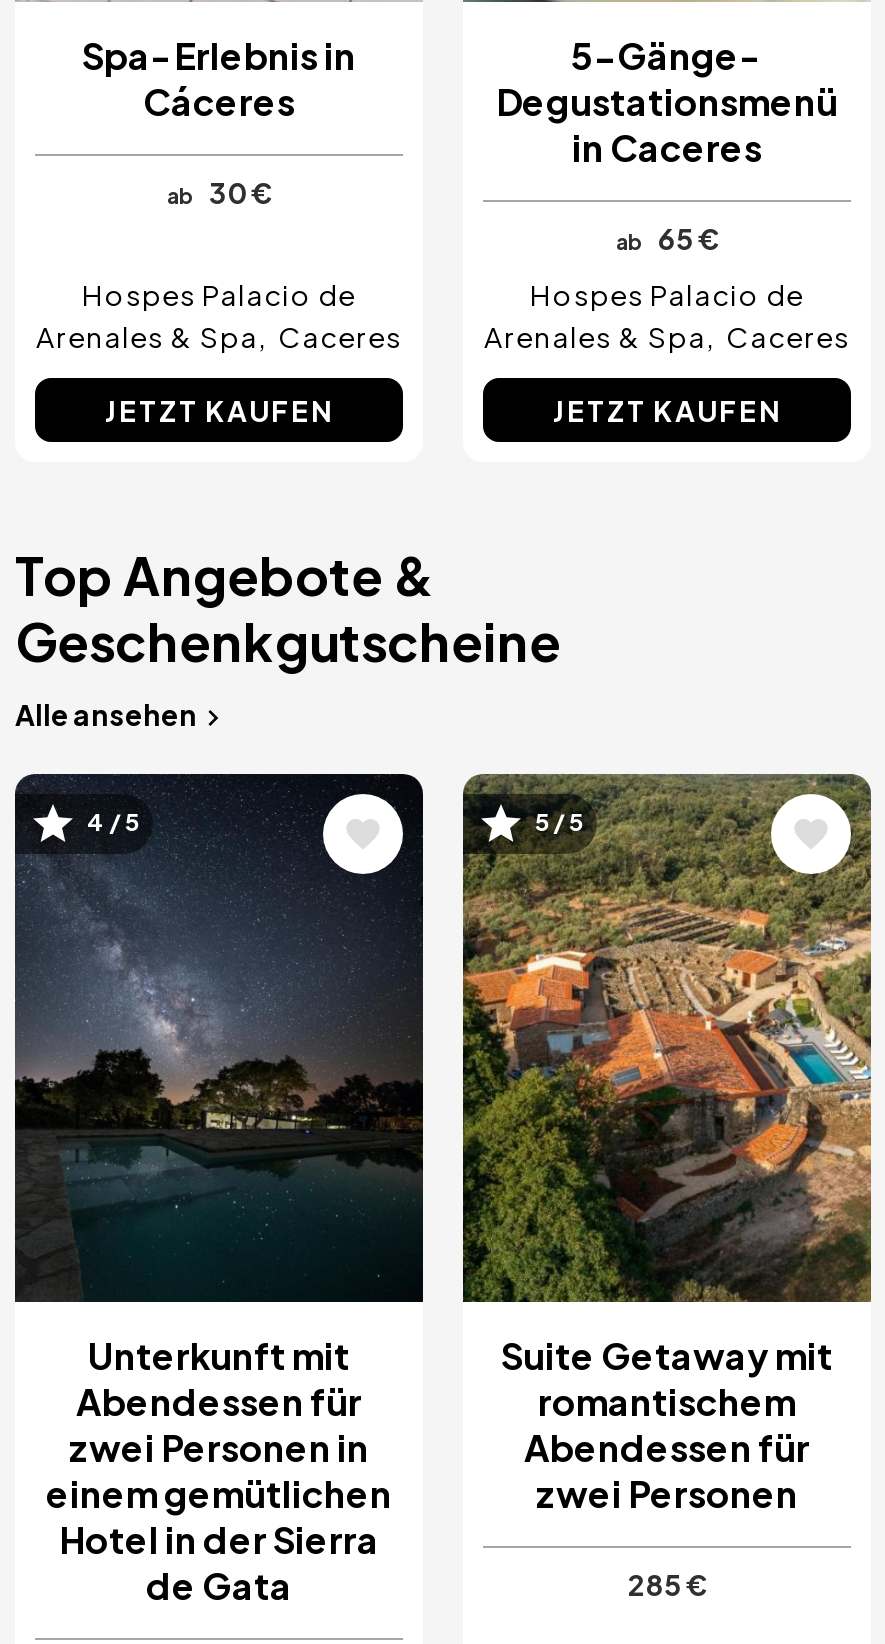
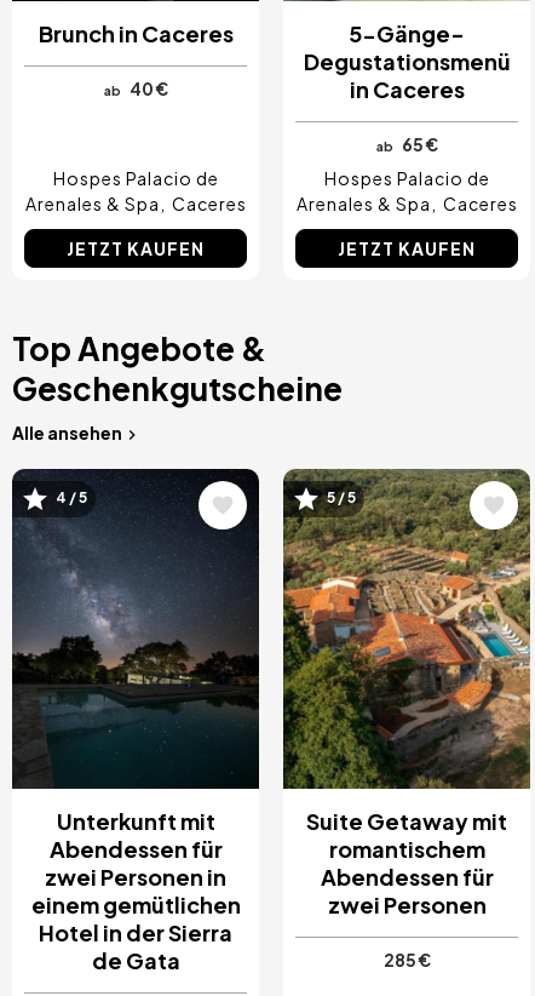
- Spa-Erlebnis in
- Cáceres
+ Brunch in Caceres

- ab 30 €
+ ab 40 €
